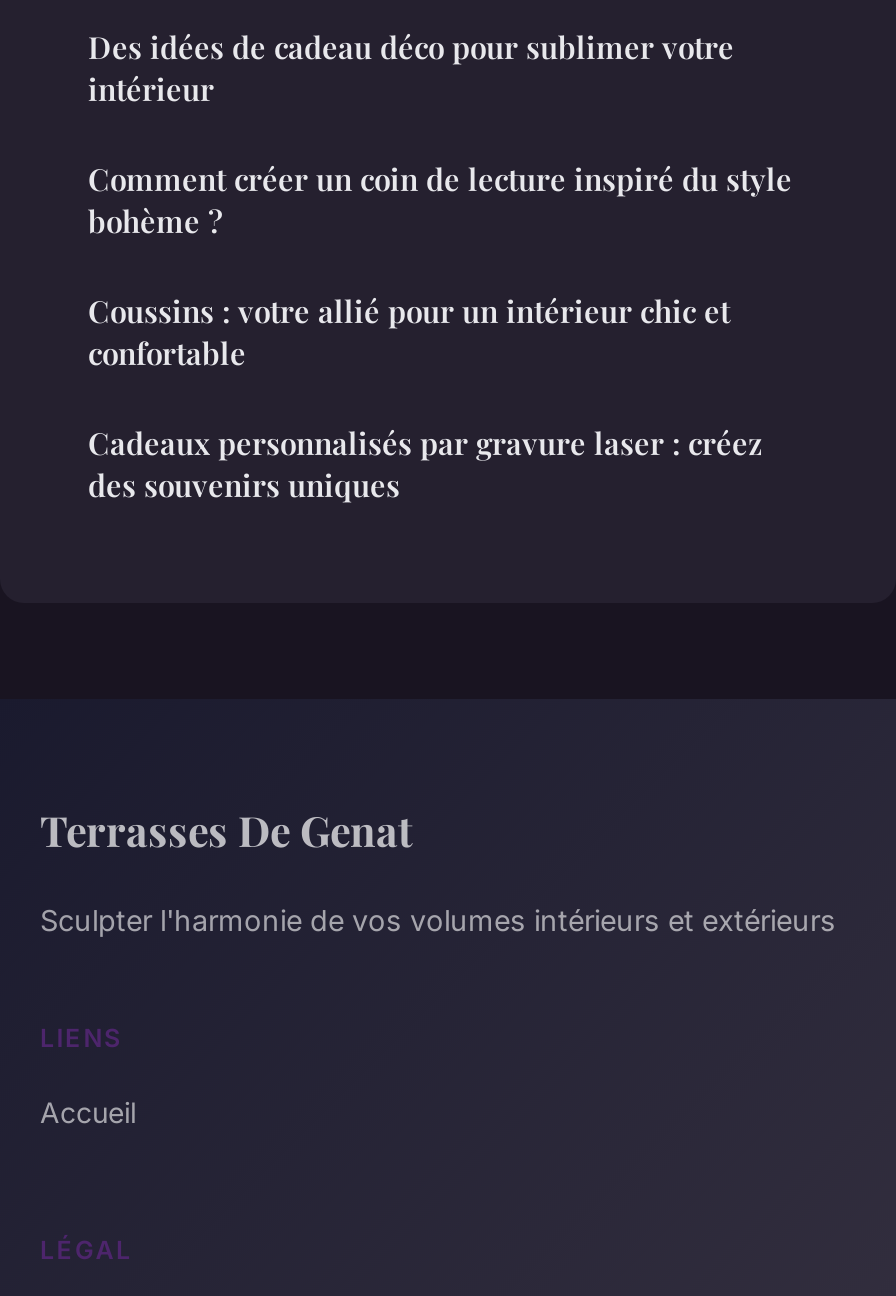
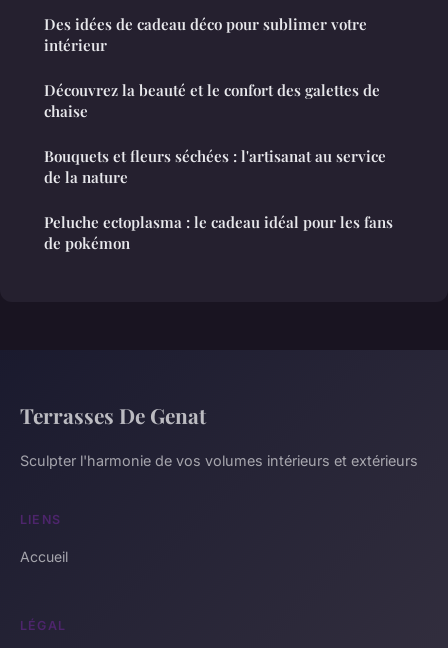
- Comment créer un coin de lecture inspiré du style
- bohème ?
+ Découvrez la beauté et le confort des galettes de
+ chaise

- Coussins : votre allié pour un intérieur chic et
- confortable
+ Bouquets et fleurs séchées : l'artisanat au service
+ de la nature

- Cadeaux personnalisés par gravure laser : créez
- des souvenirs uniques
+ Peluche ectoplasma : le cadeau idéal pour les fans
+ de pokémon
